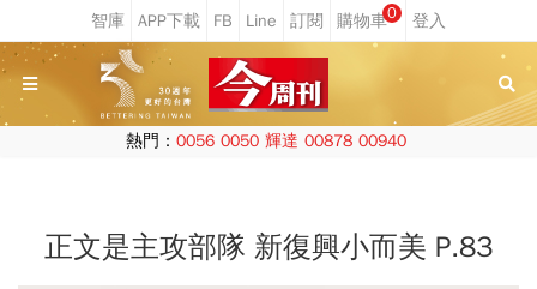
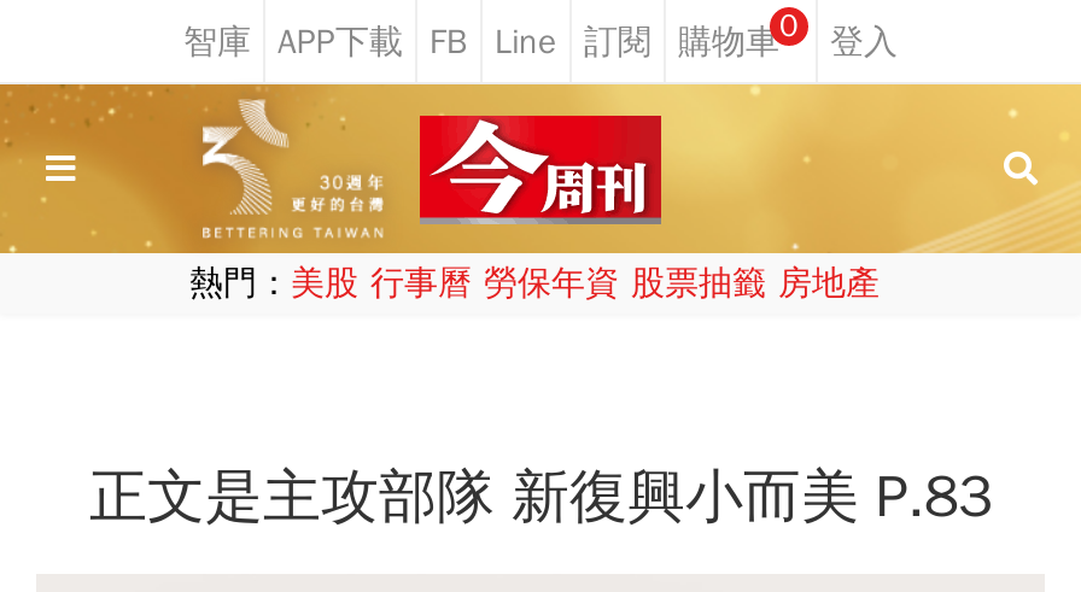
- 熱門：0056 0050 輝達 00878 00940
+ 熱門：美股 行事曆 勞保年資 股票抽籤 房地產
